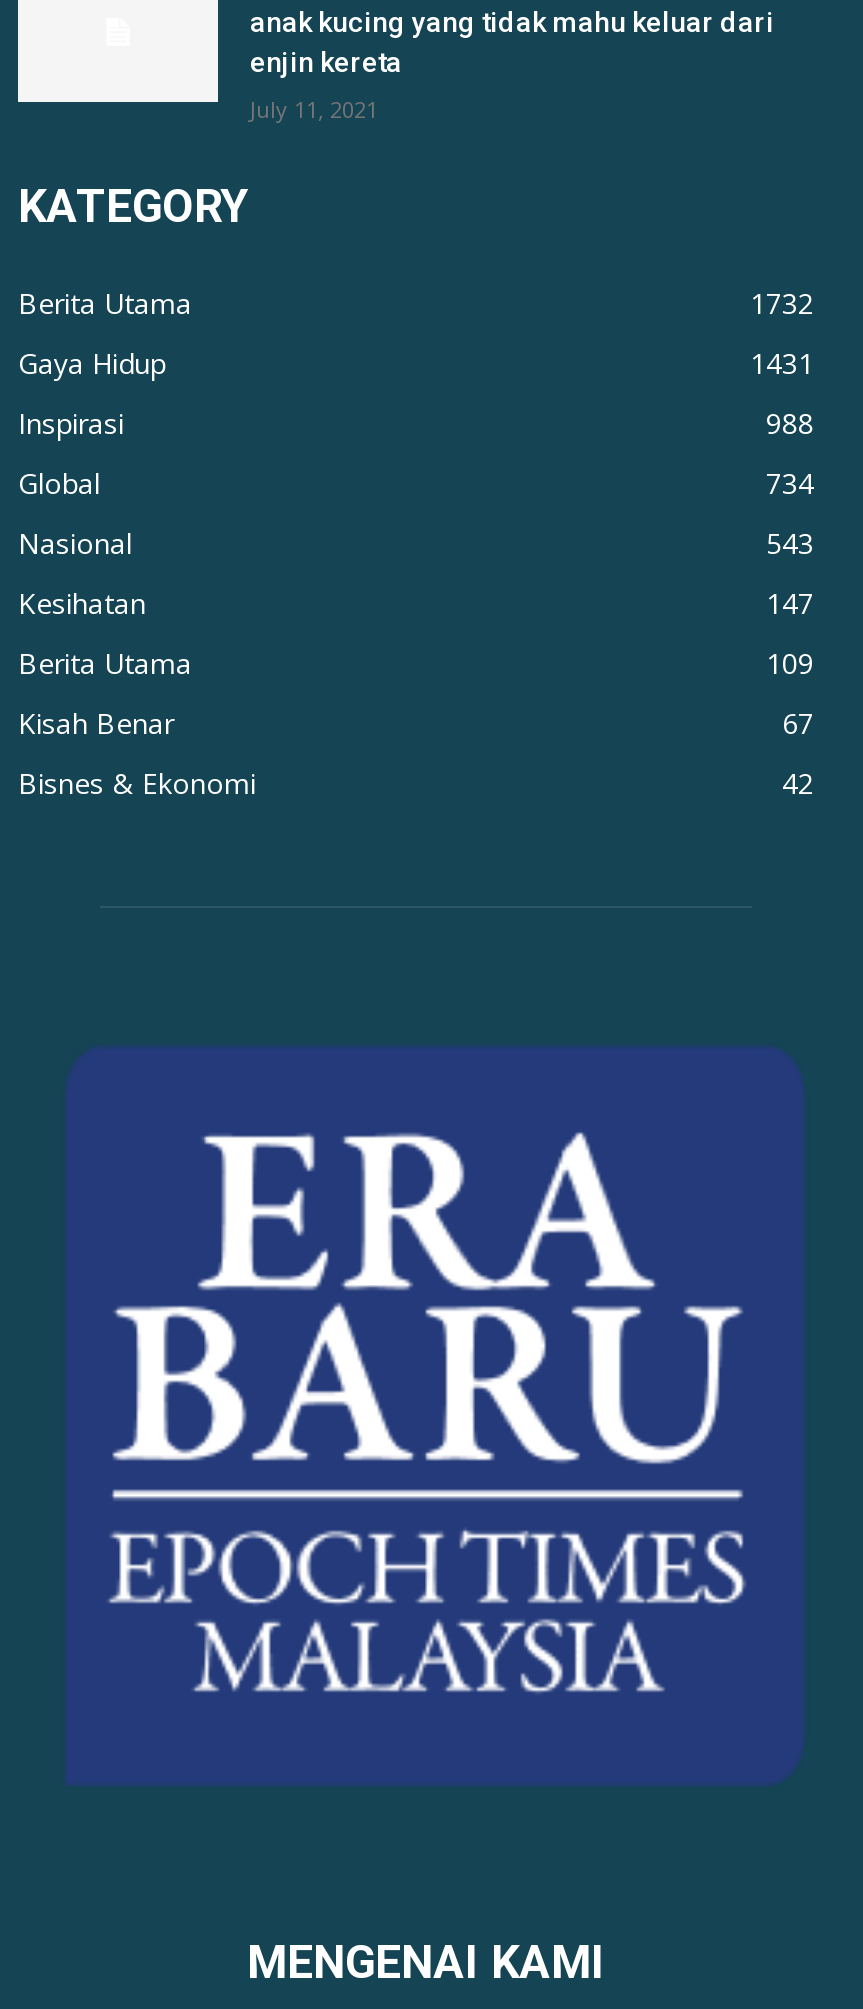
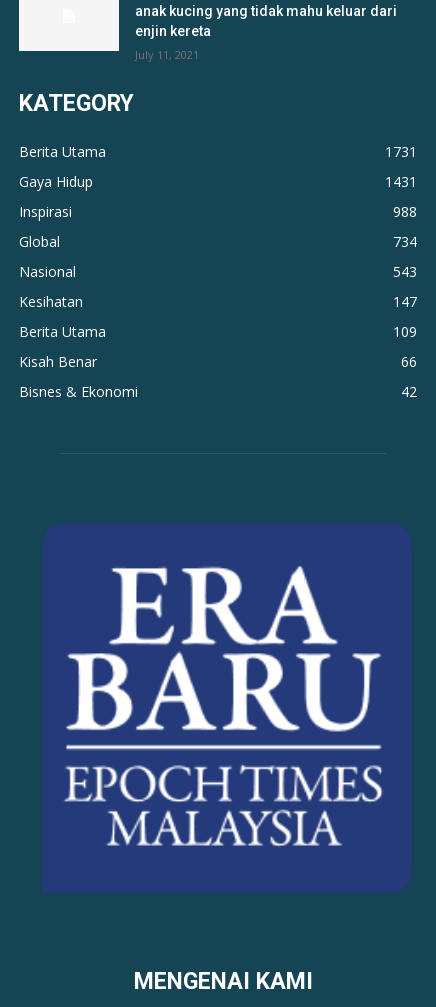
- 1732
+ 1731

- 67
+ 66
